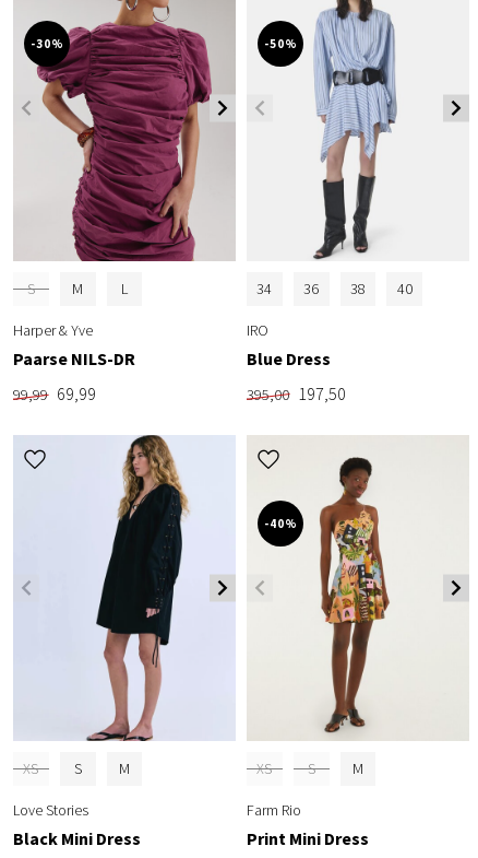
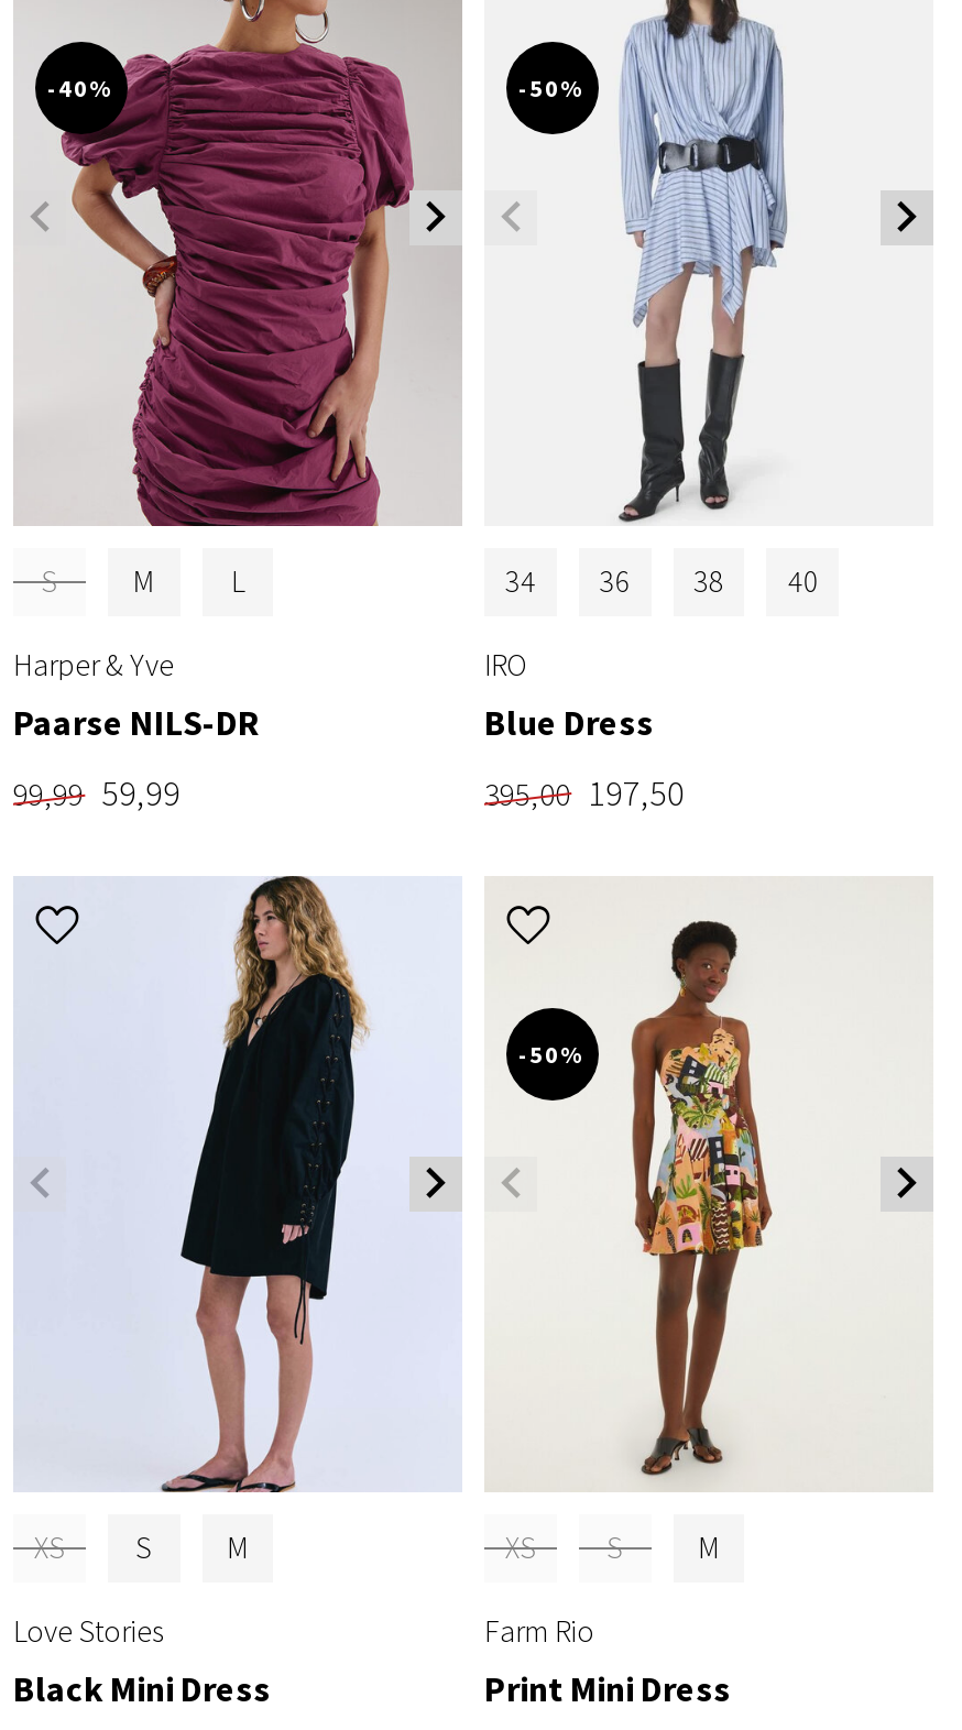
- -30%
+ -40%

- 99,99 69,99
+ 99,99 59,99

- -40%
+ -50%
